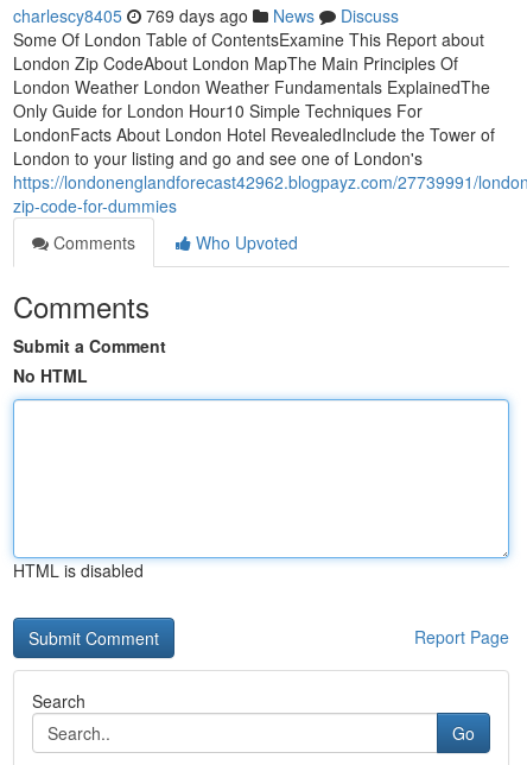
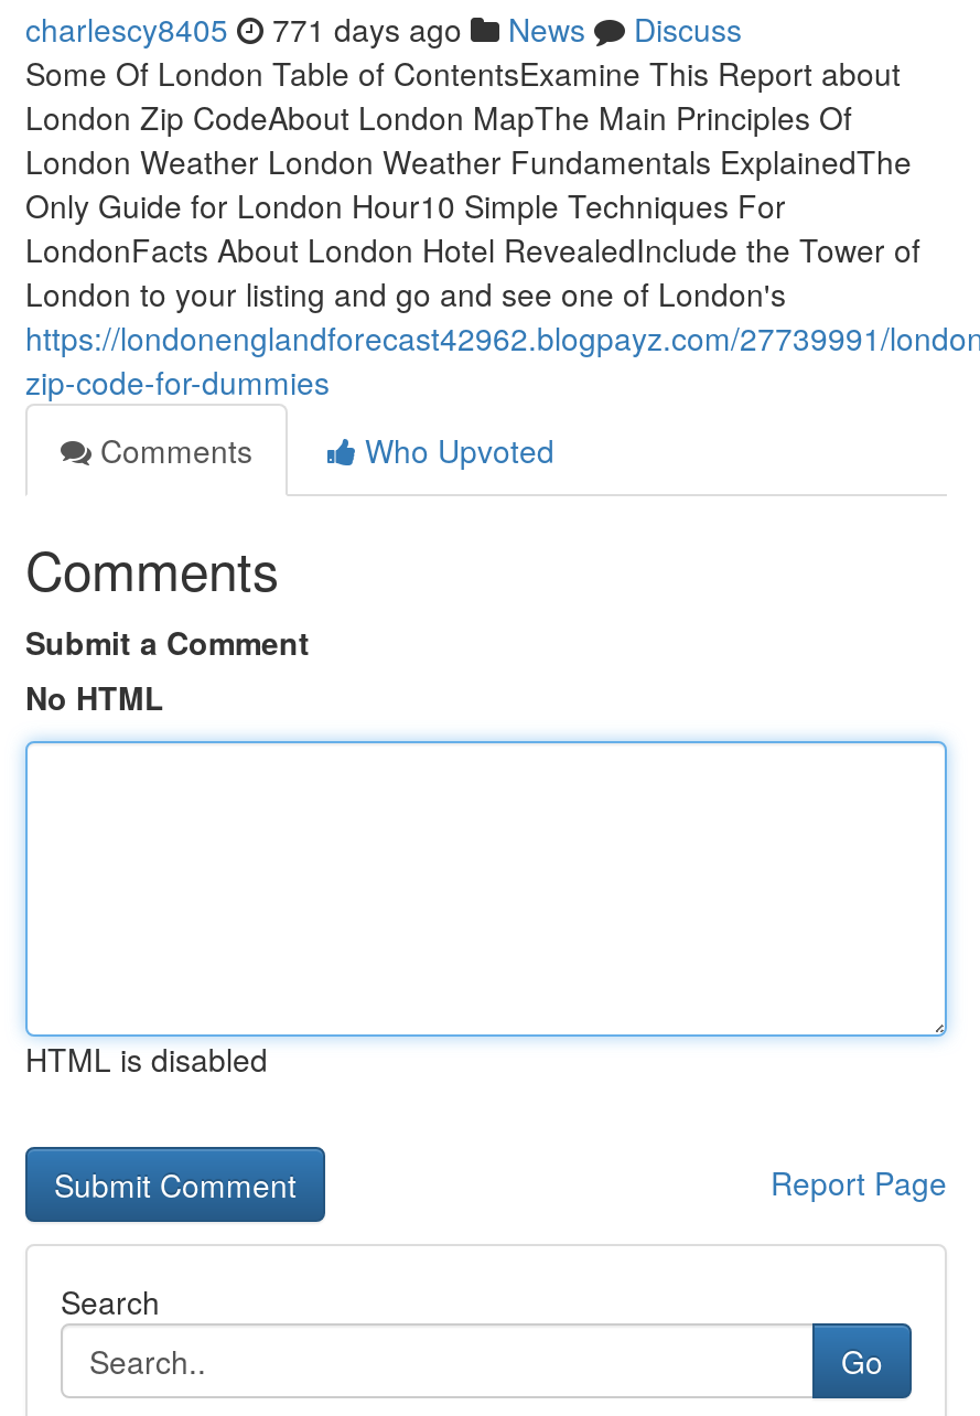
- charlescy8405 769 days ago News Discuss
+ charlescy8405 771 days ago News Discuss
